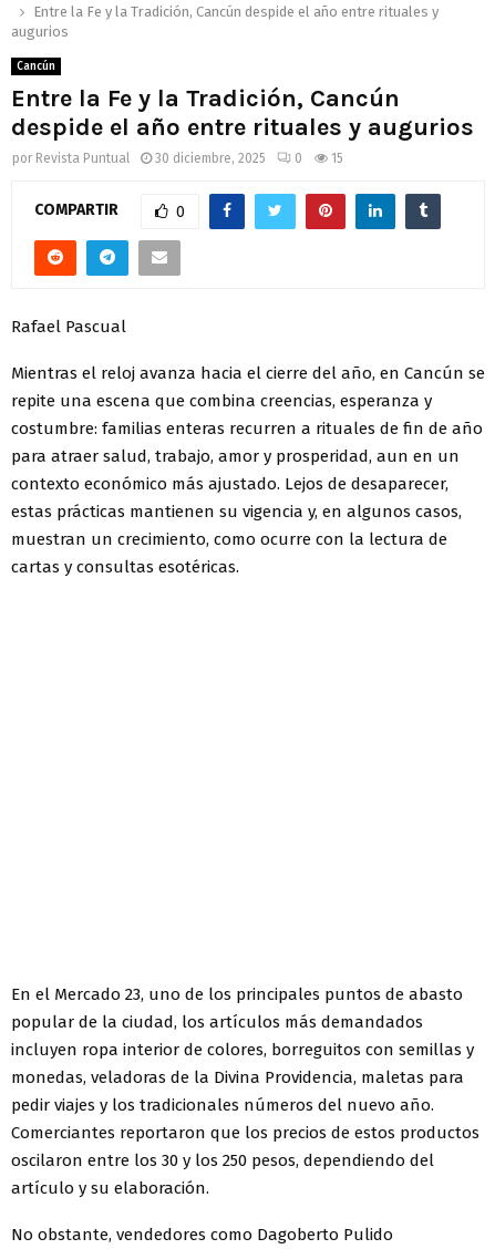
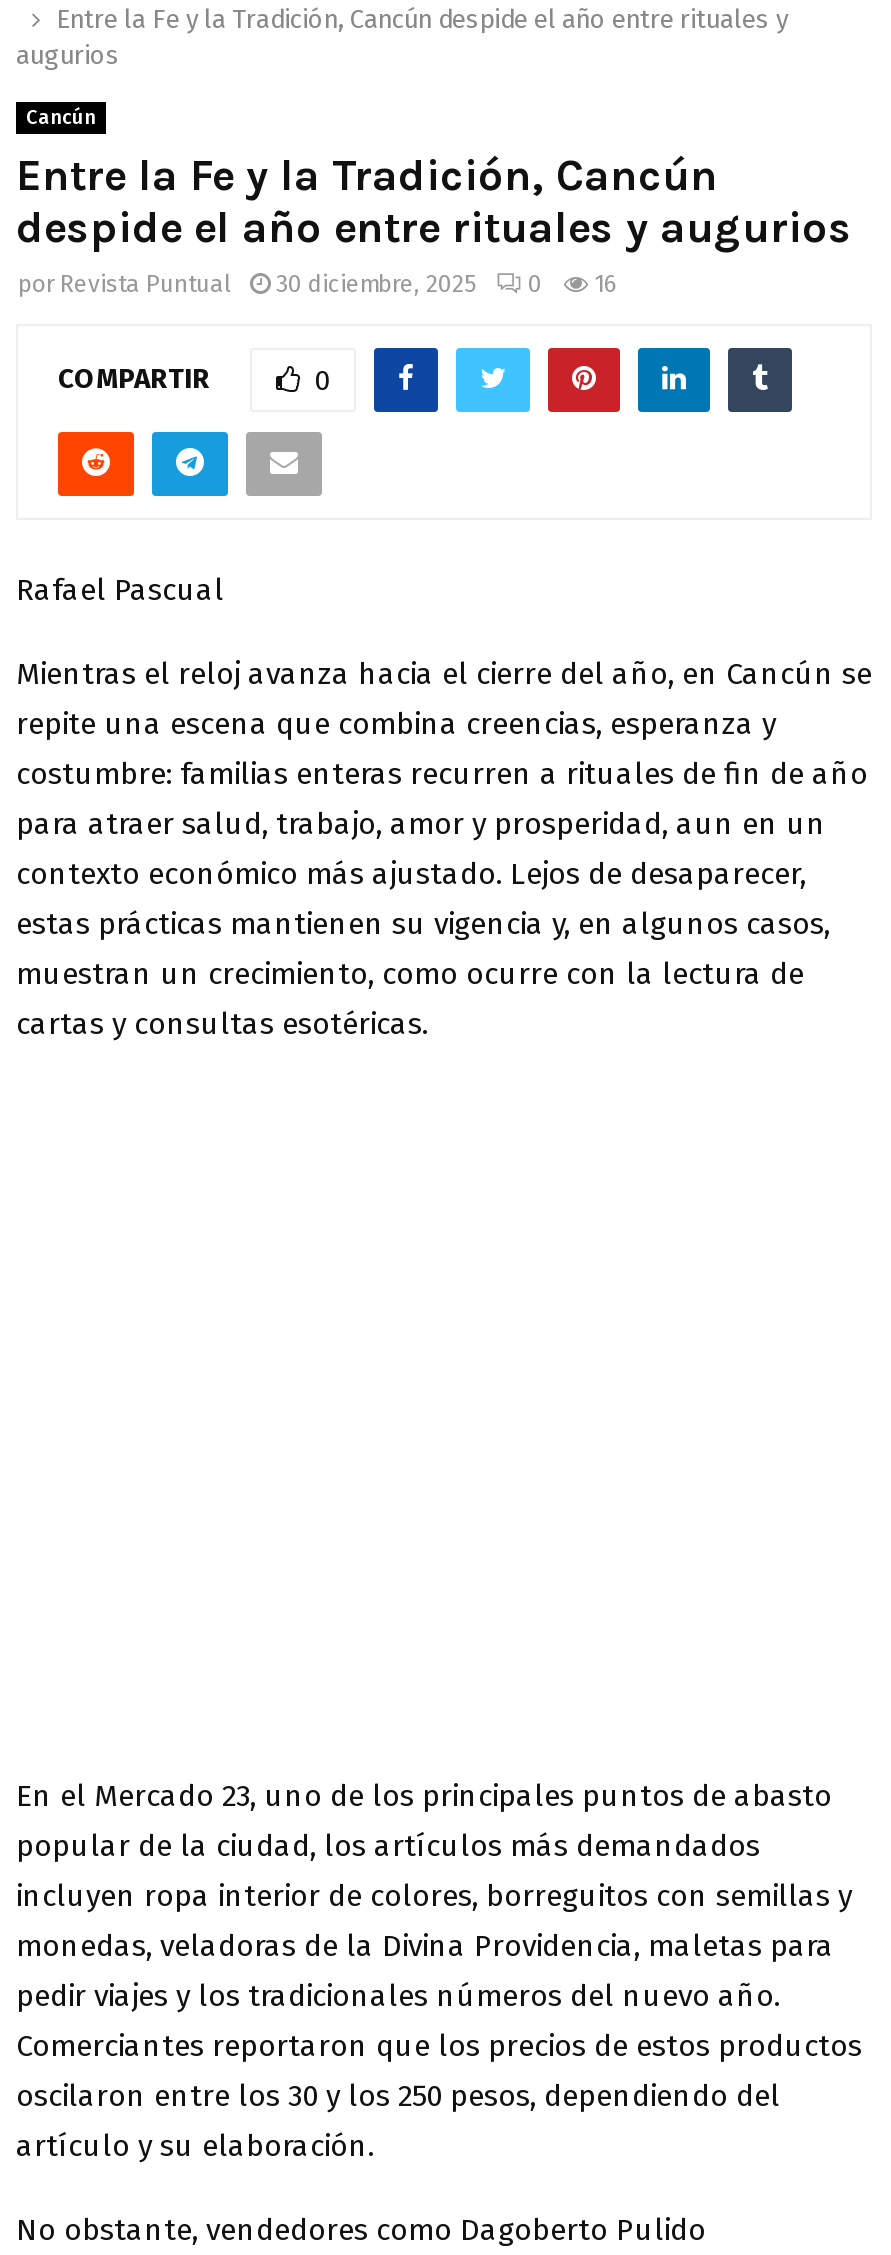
- por Revista Puntual 30 diciembre, 2025 0 15
+ por Revista Puntual 30 diciembre, 2025 0 16
